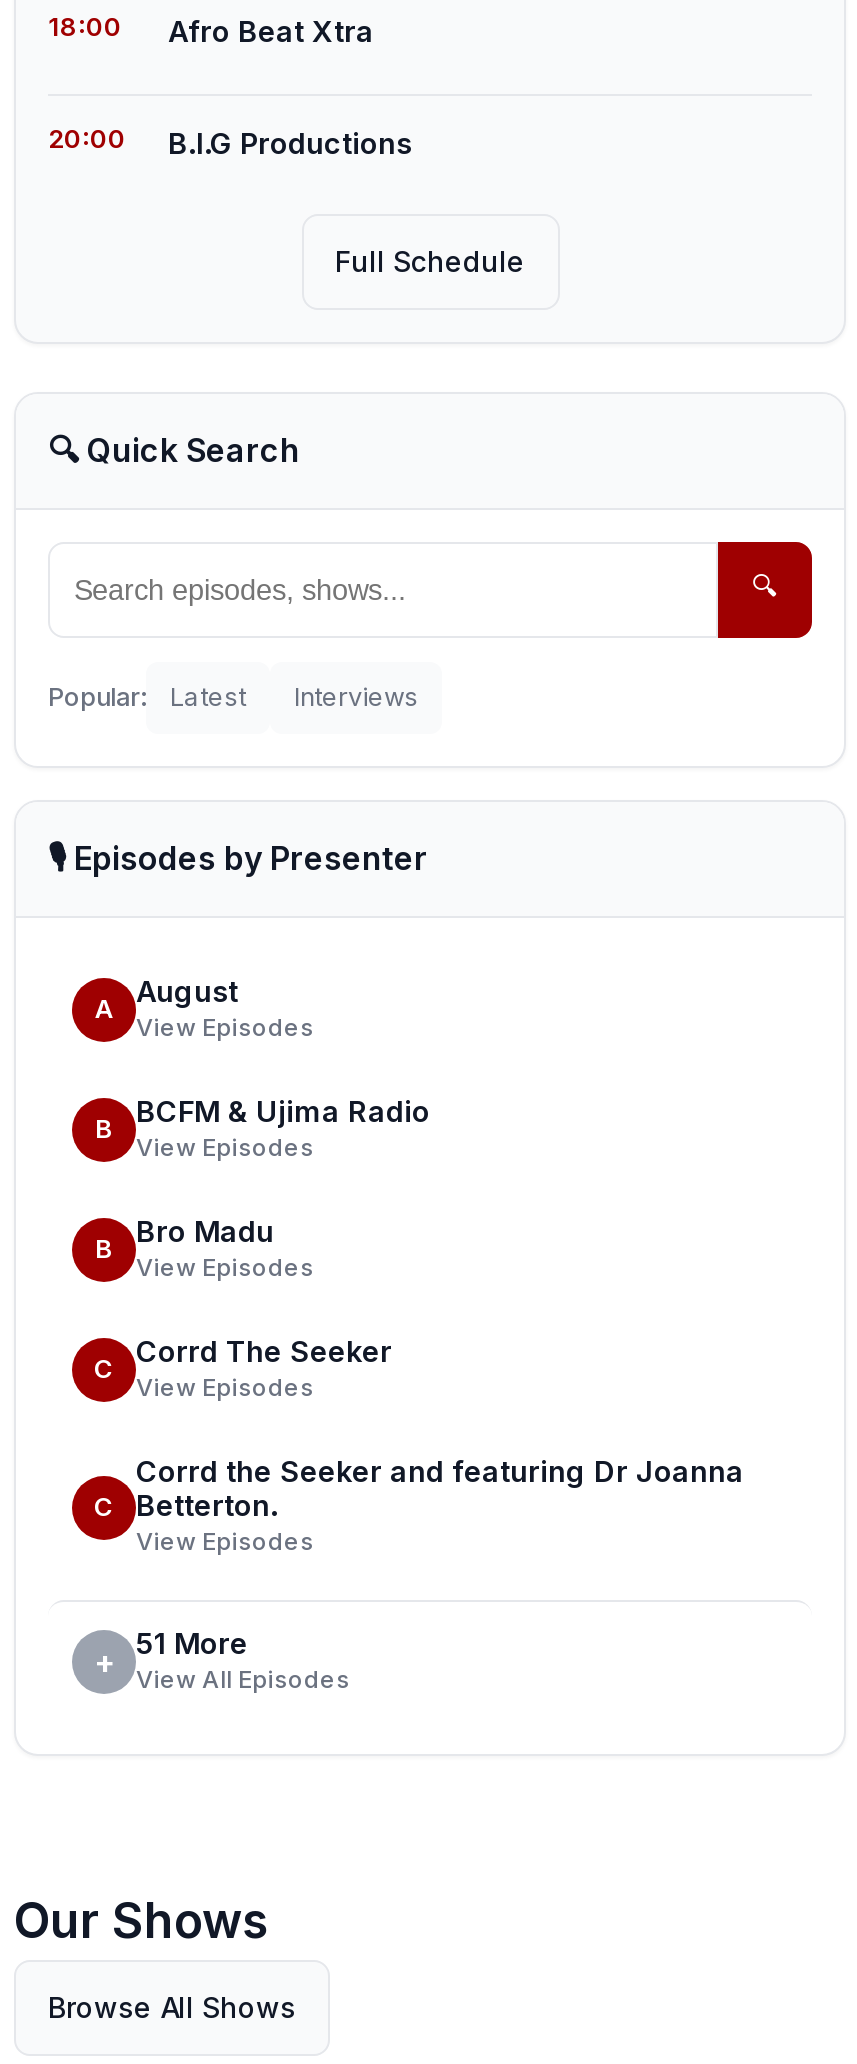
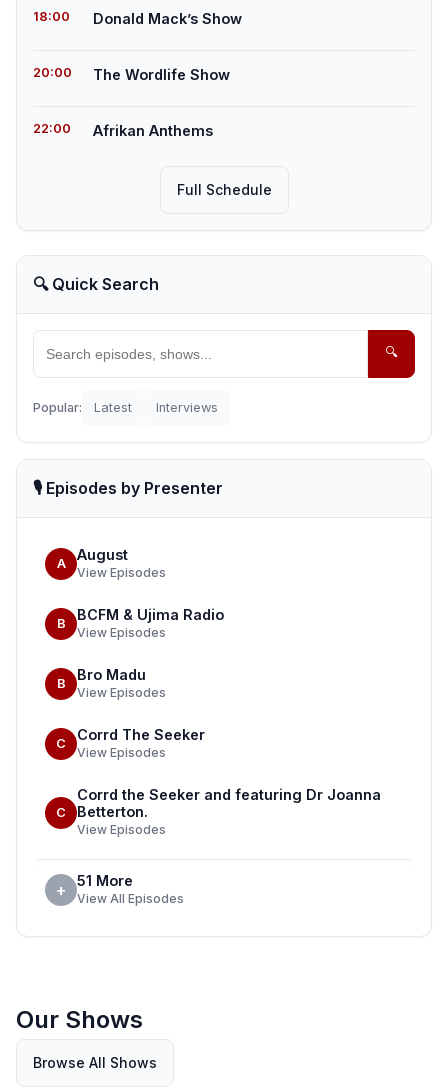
- Afro Beat Xtra
+ Donald Mack’s Show

- B.I.G Productions
+ The Wordlife Show
+ 22:00
+ Afrikan Anthems
